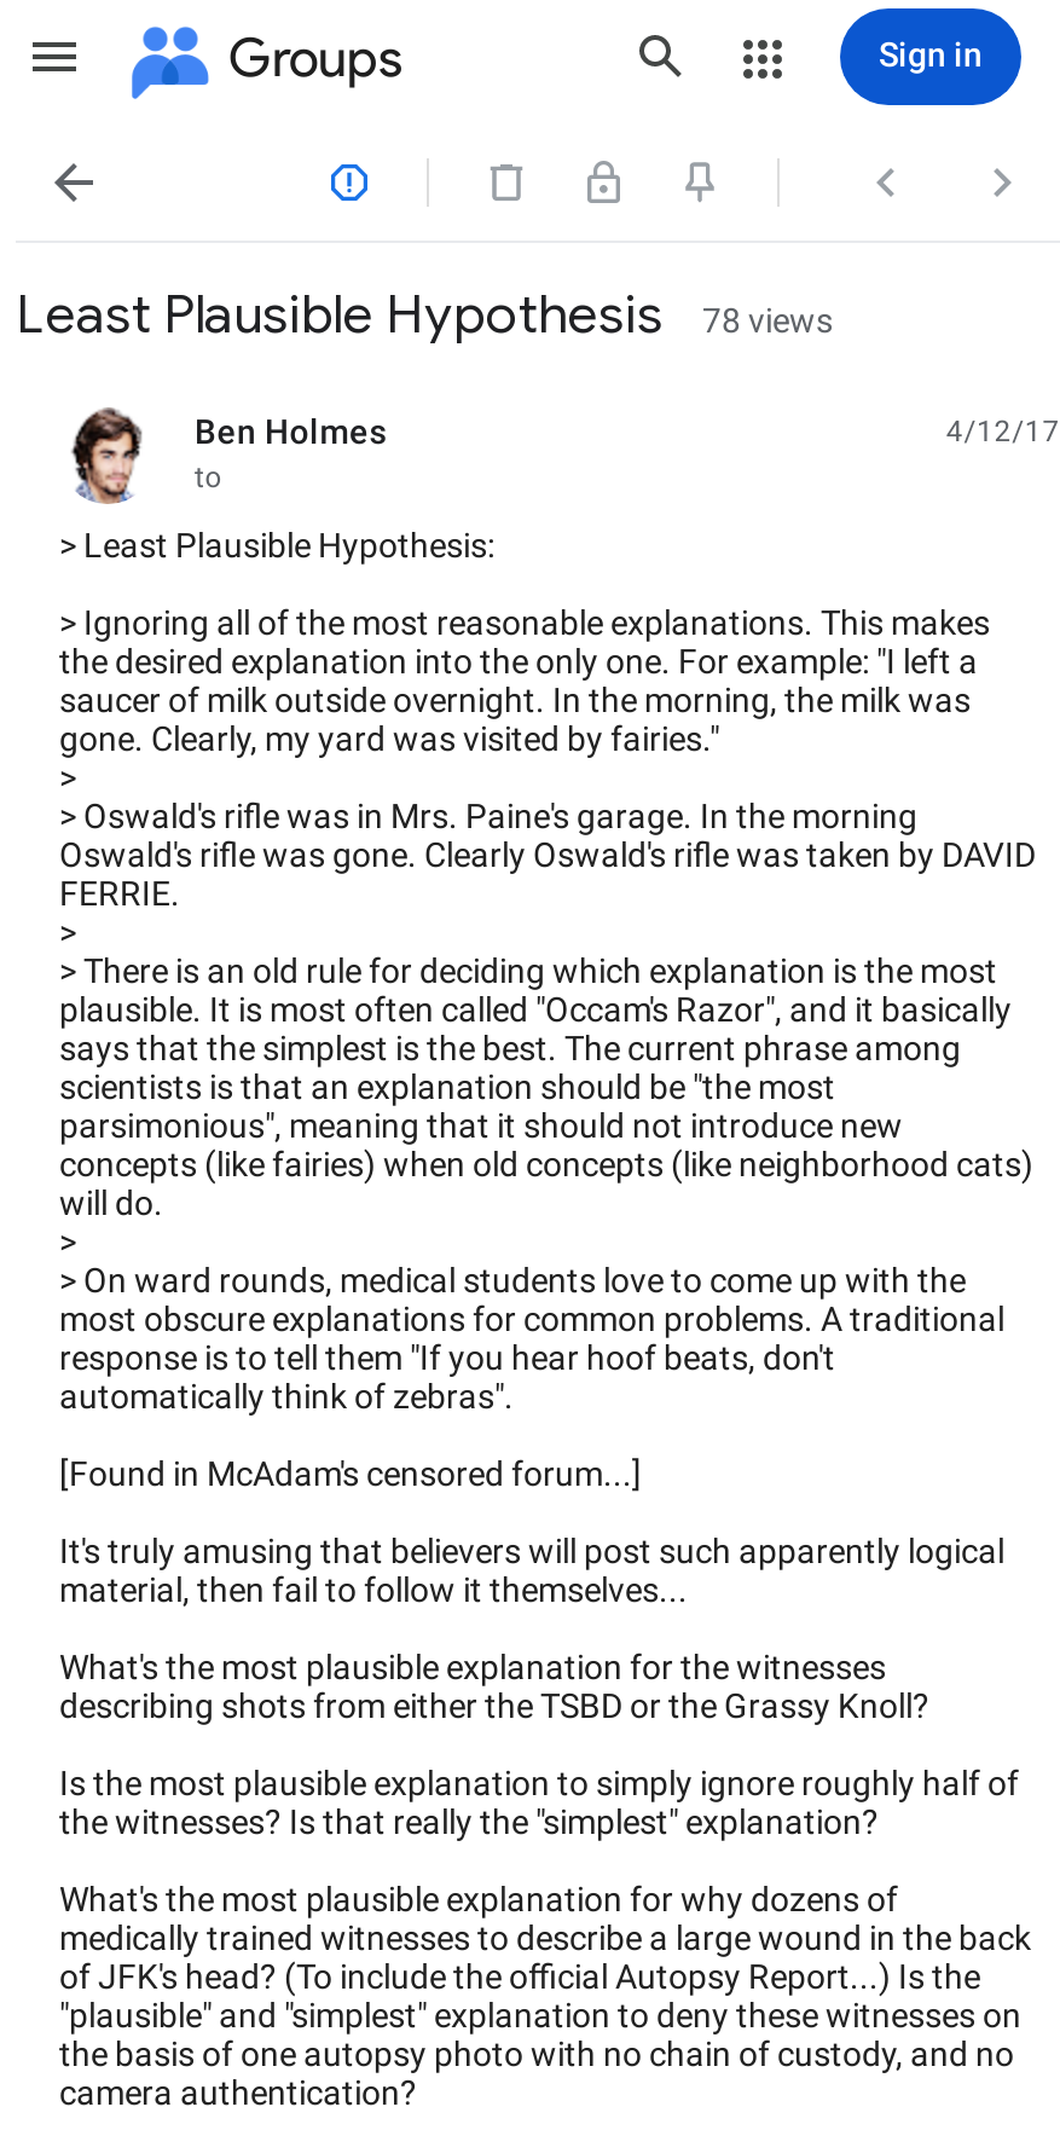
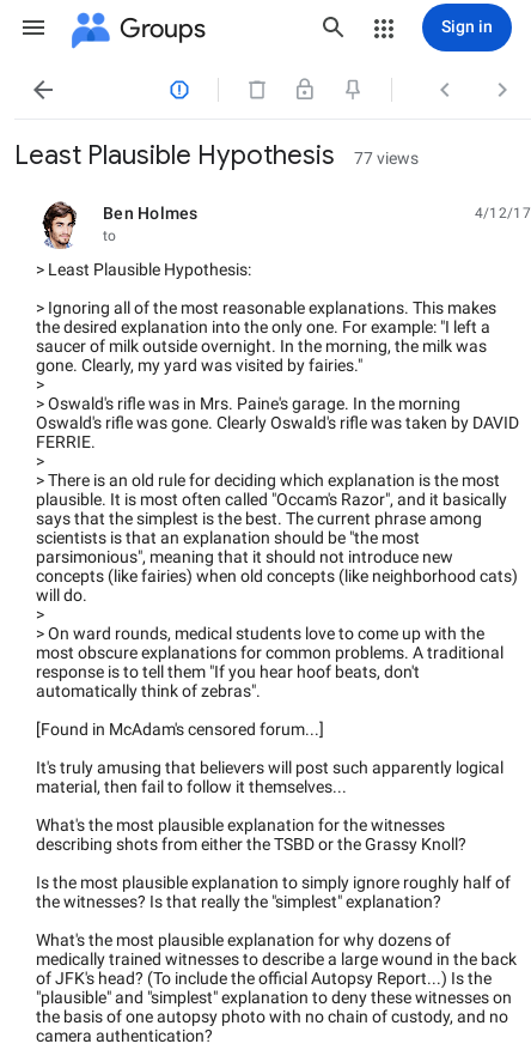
- Least Plausible Hypothesis 78 views
+ Least Plausible Hypothesis 77 views
